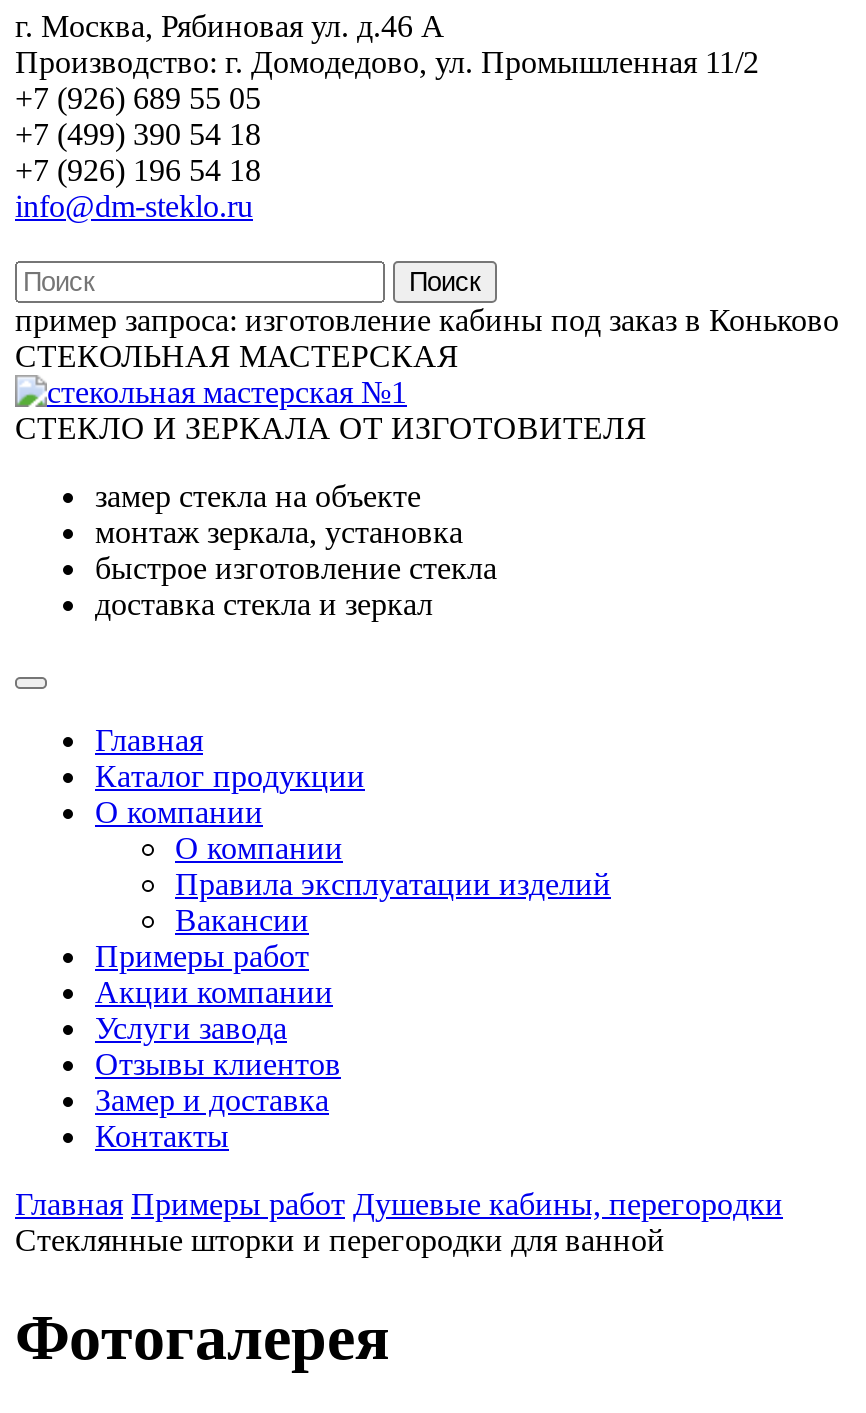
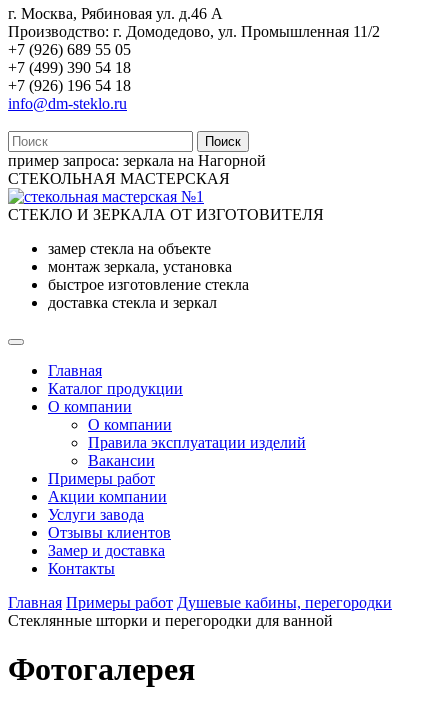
- пример запроса:изготовление кабины под заказ в Коньково
+ пример запроса:зеркала на Нагорной
